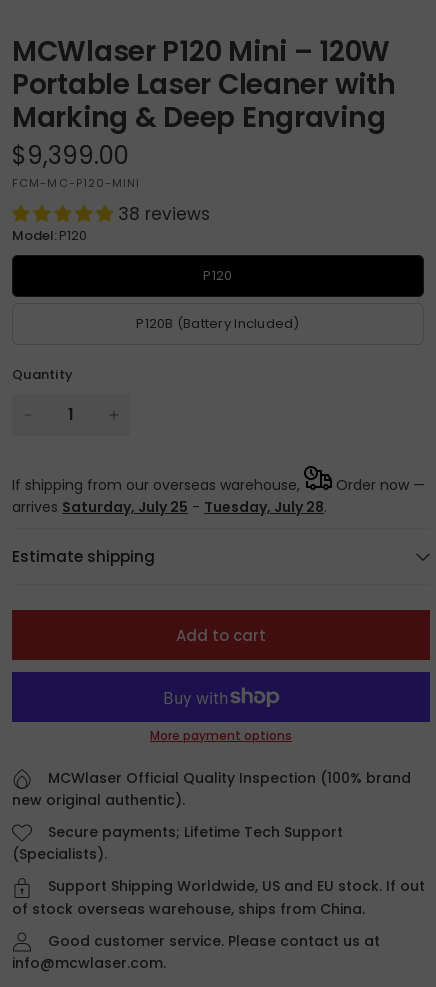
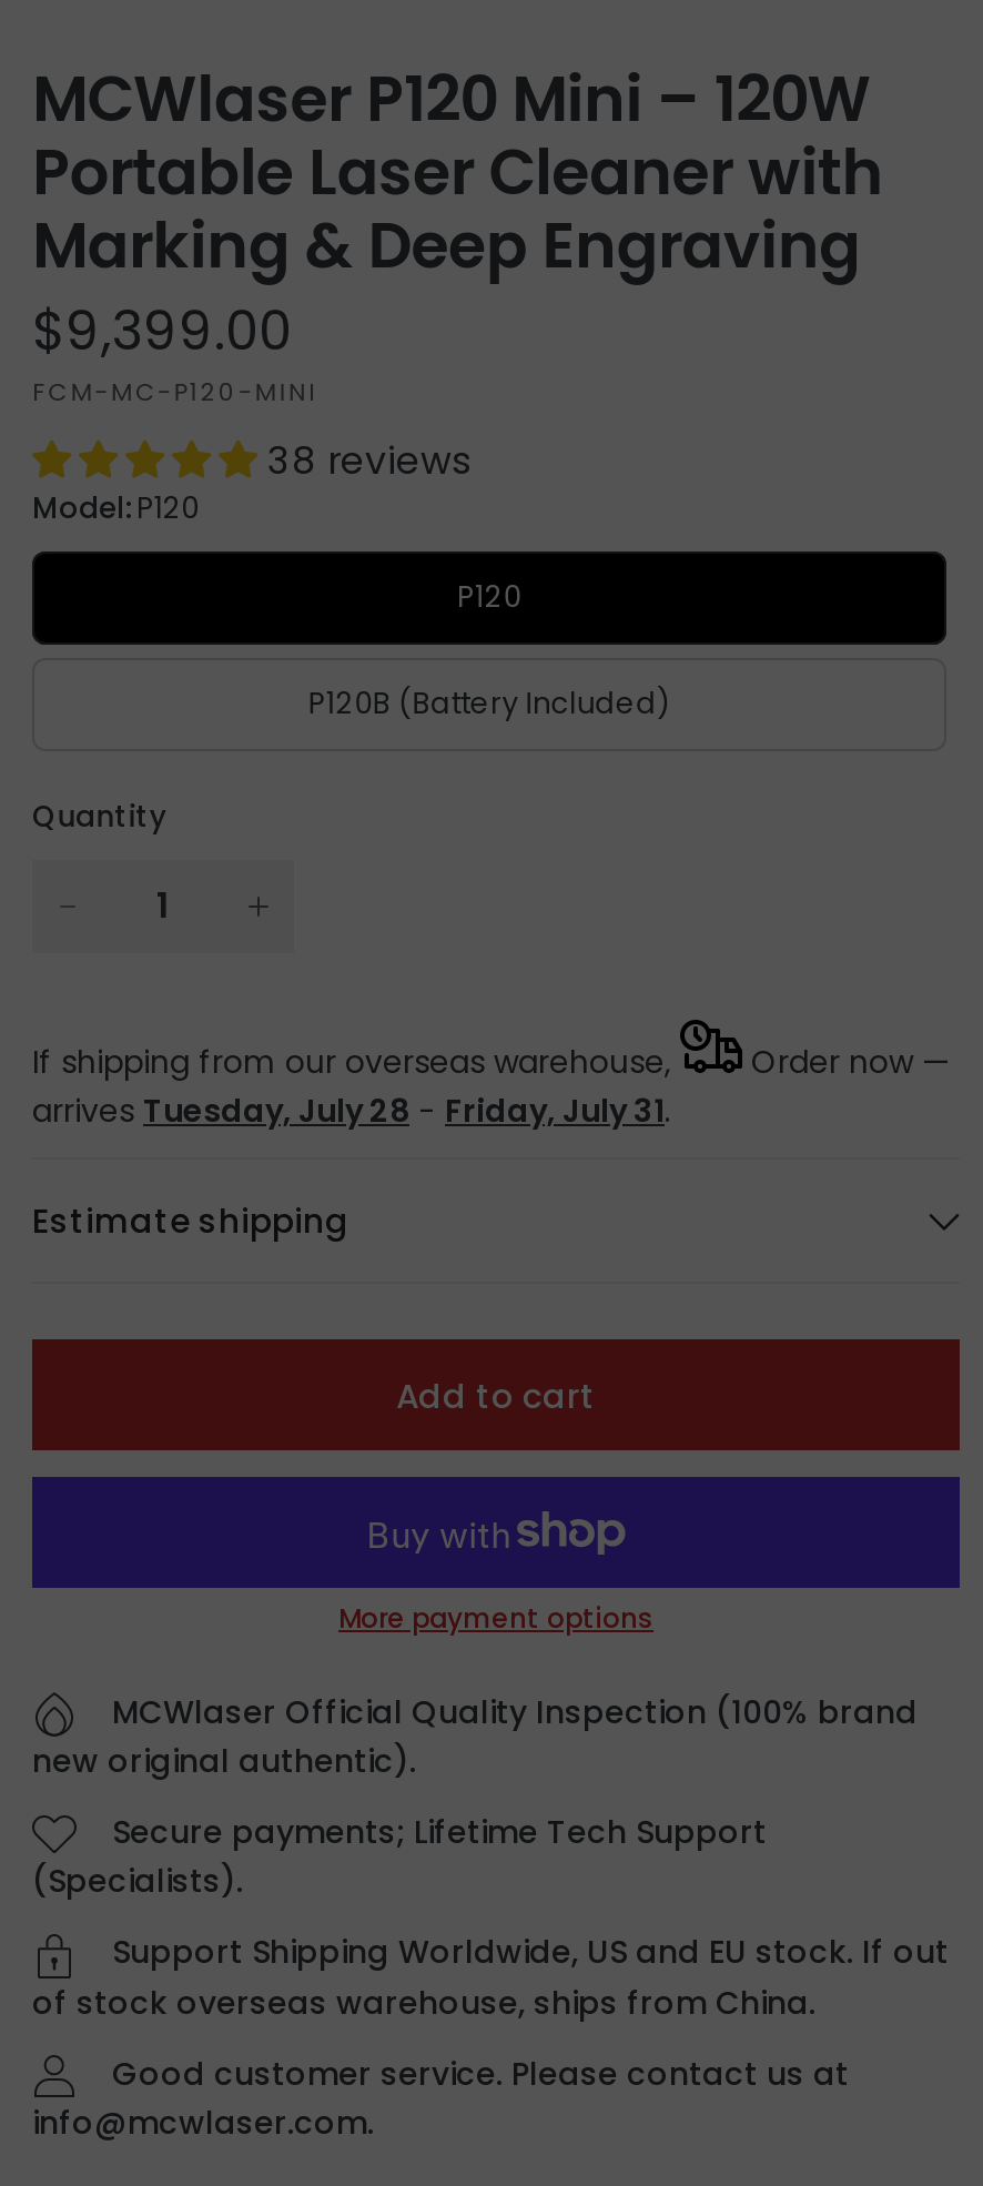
- arrives Saturday, July 25 - Tuesday, July 28.
+ arrives Tuesday, July 28 - Friday, July 31.
